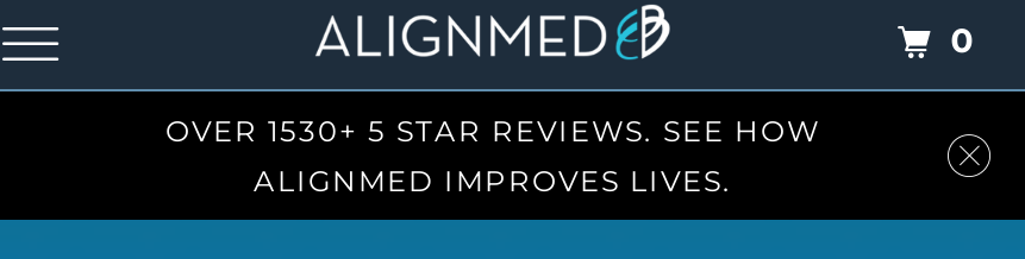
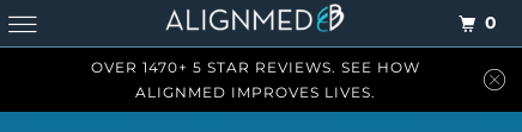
- OVER 1530+ 5 STAR REVIEWS. SEE HOW
+ OVER 1470+ 5 STAR REVIEWS. SEE HOW
